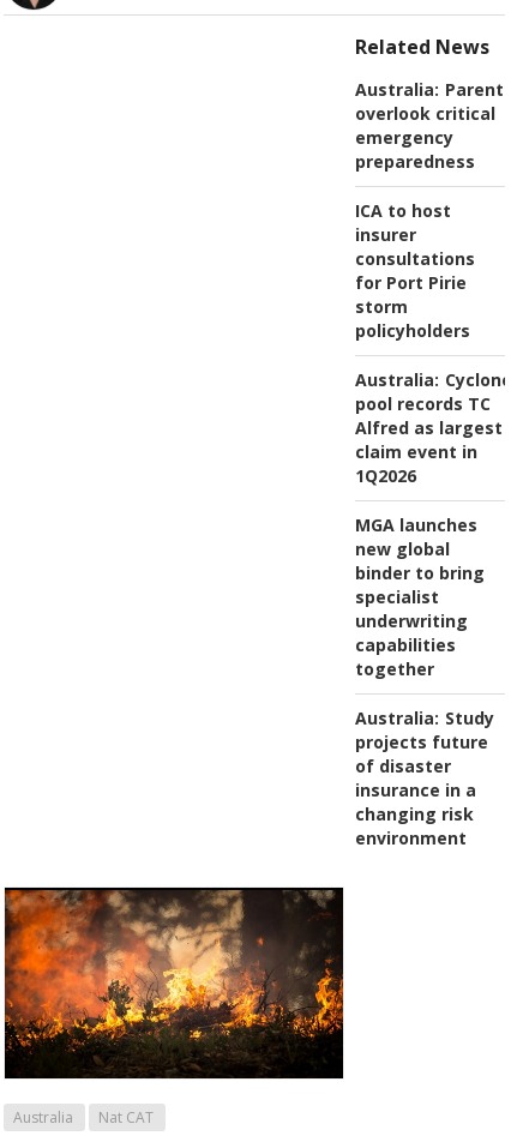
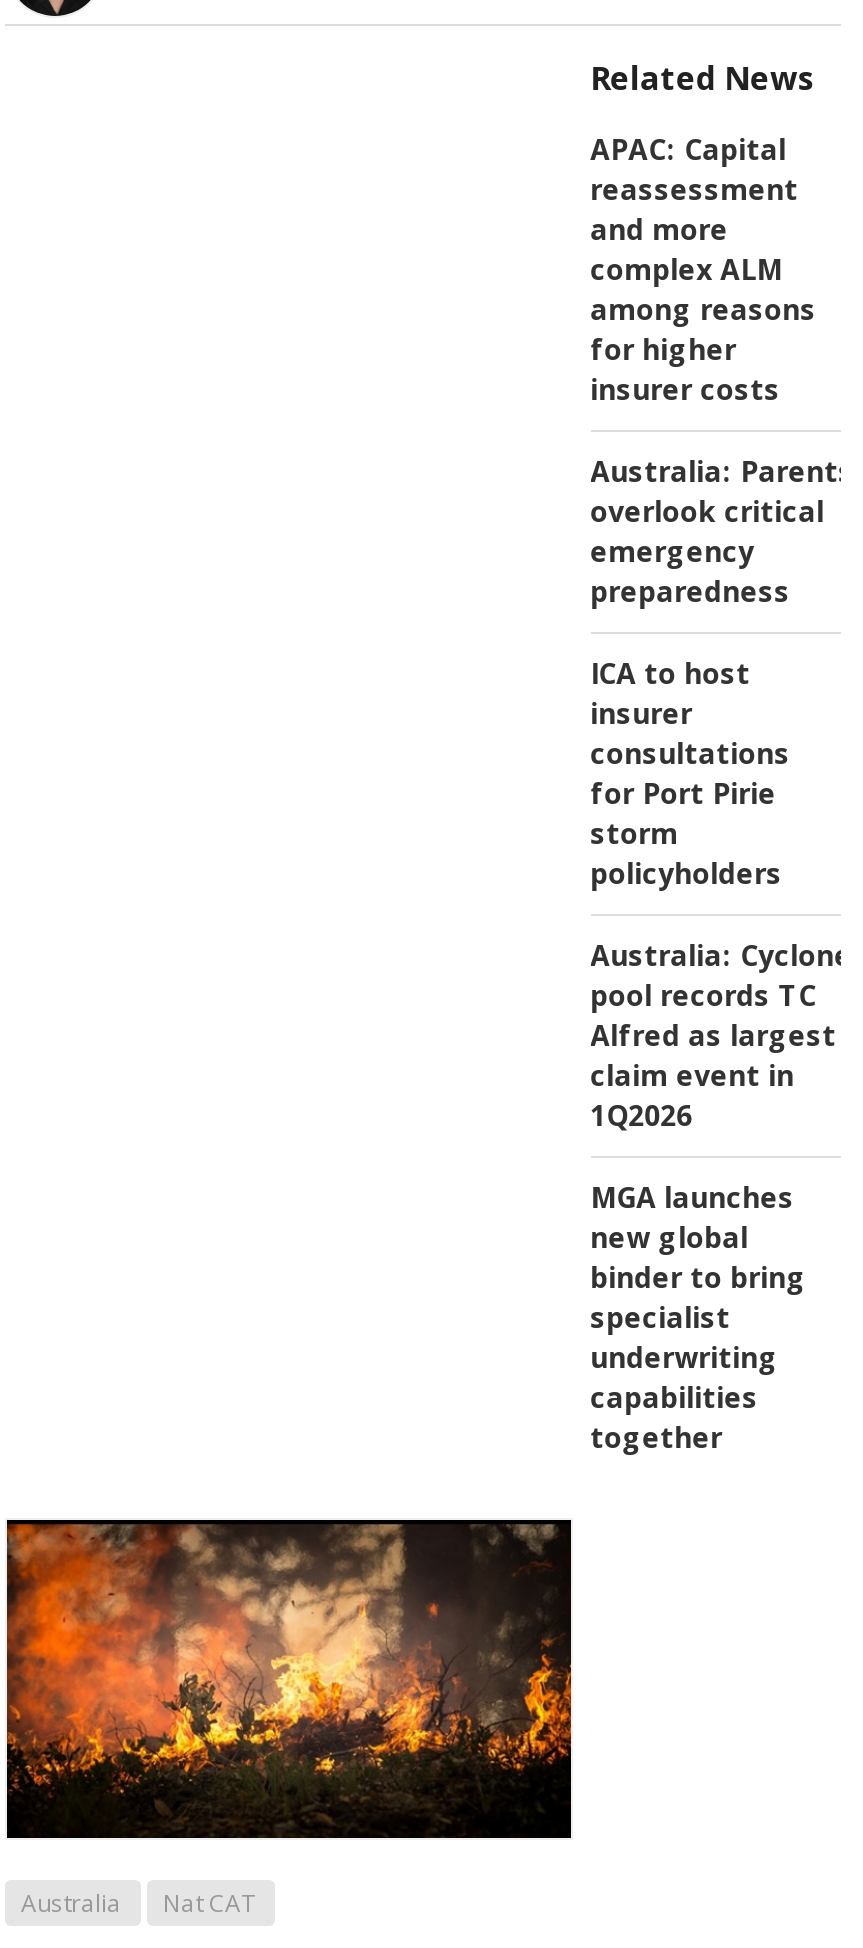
+ APAC: Capital
+ reassessment
+ and more
+ complex ALM
+ among reasons
+ for higher
+ insurer costs

moved down: Australia: Parents | overlook critical | emergency | ... | capabilities | together

- Australia: Study
- projects future
- of disaster
- insurance in a
- changing risk
- environment
